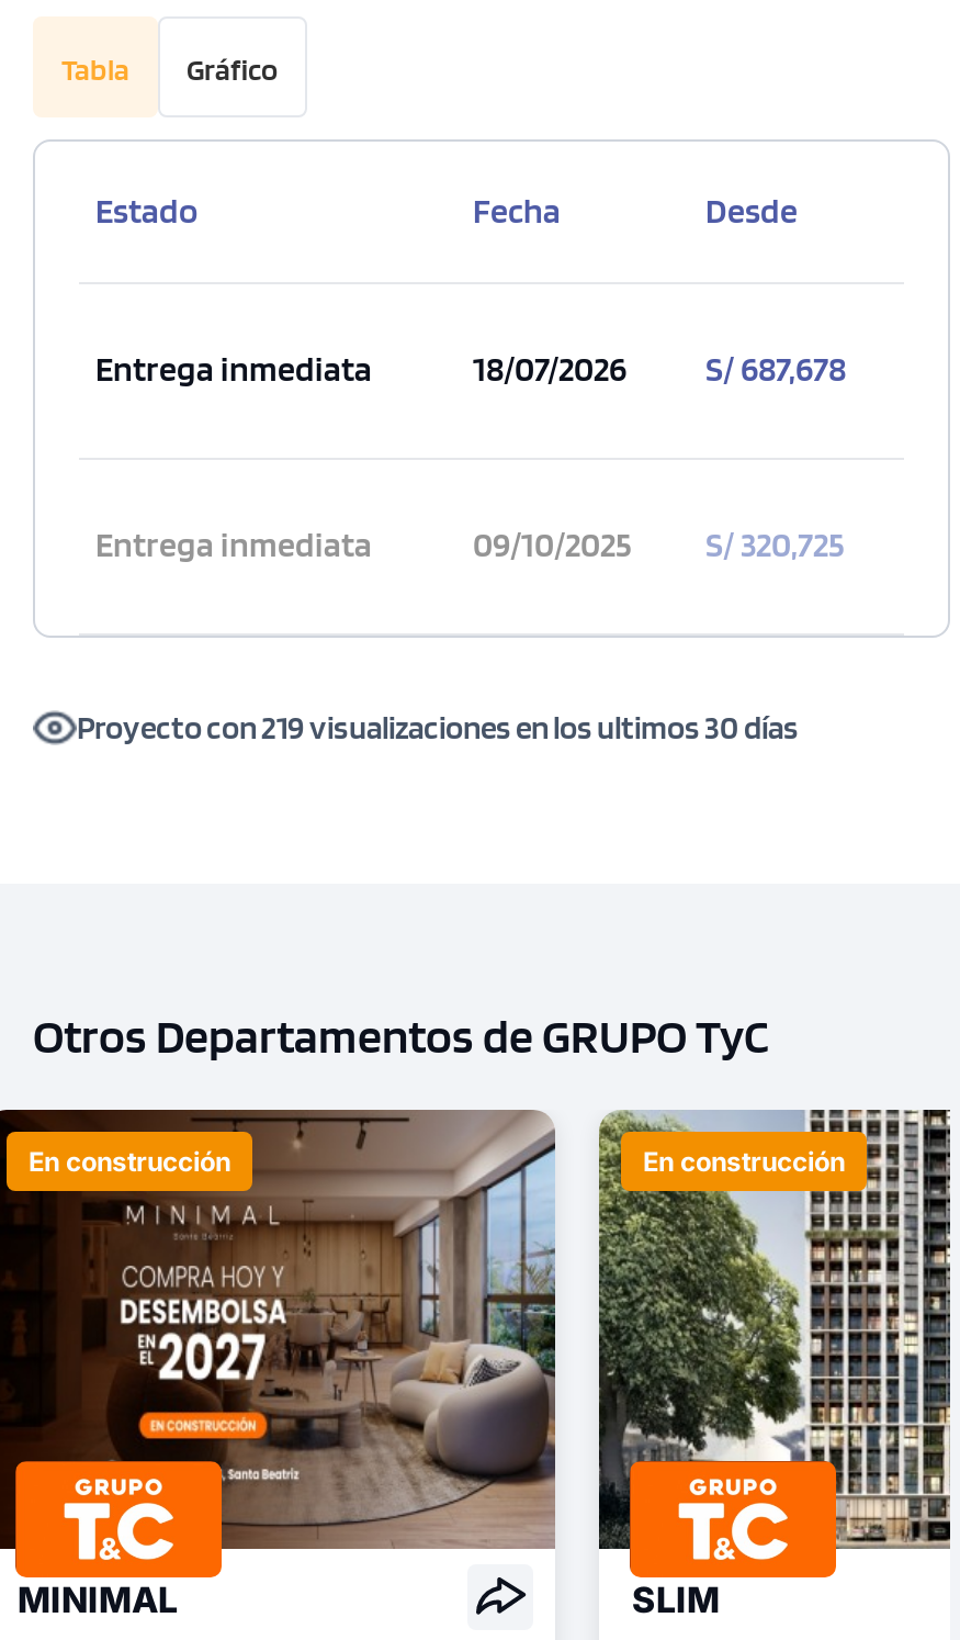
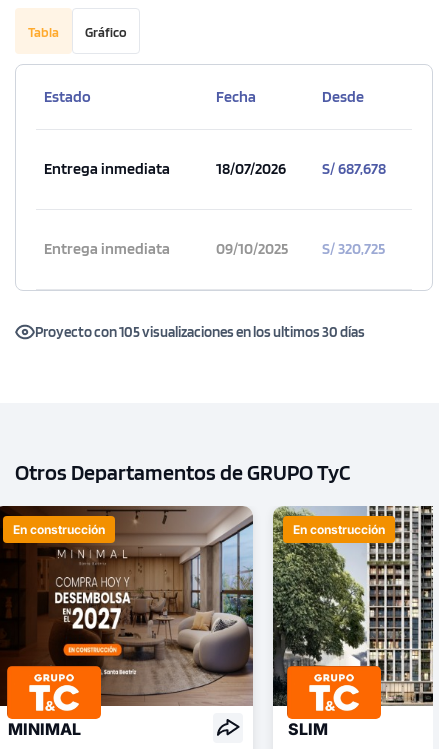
- Proyecto con 219 visualizaciones en los ultimos 30 días
+ Proyecto con 105 visualizaciones en los ultimos 30 días
